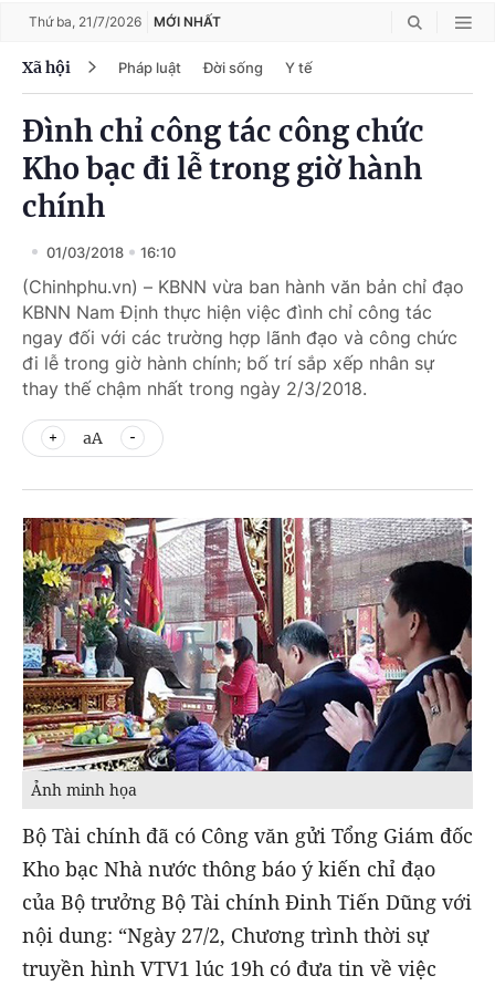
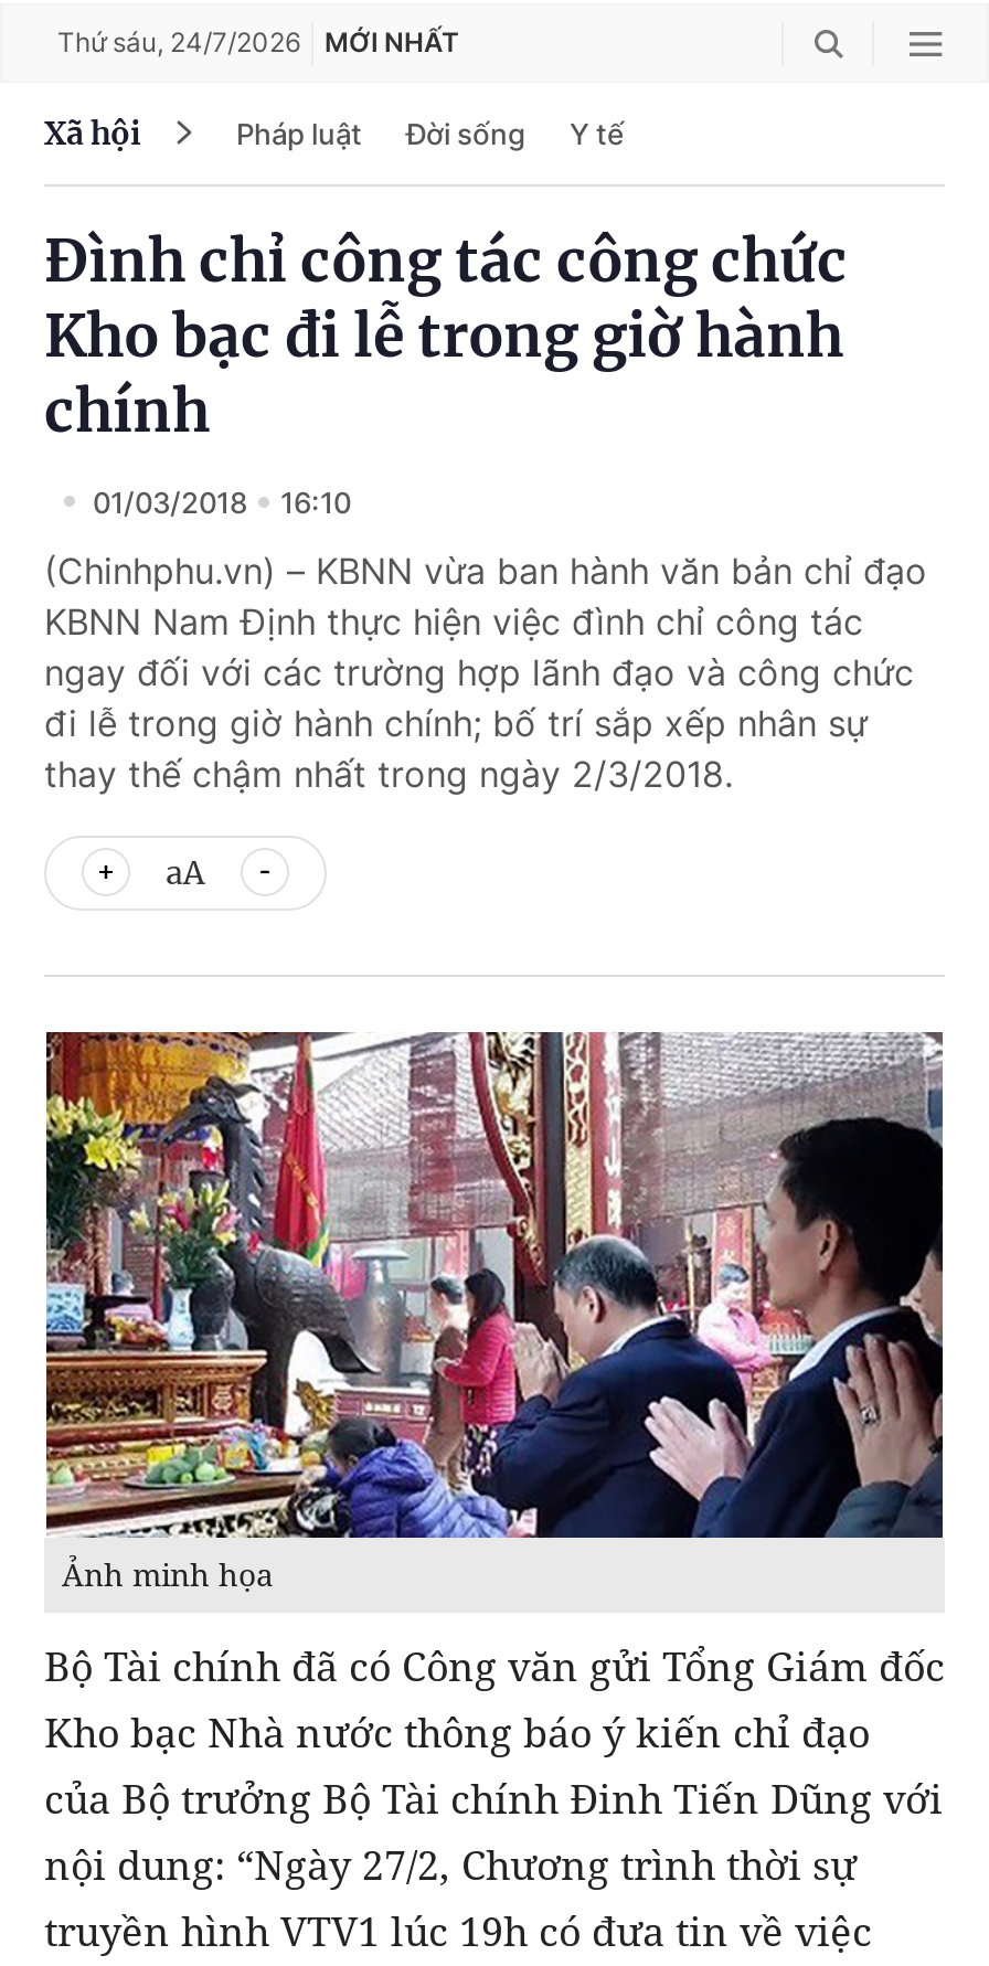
- Thứ ba, 21/7/2026 MỚI NHẤT
+ Thứ sáu, 24/7/2026 MỚI NHẤT
